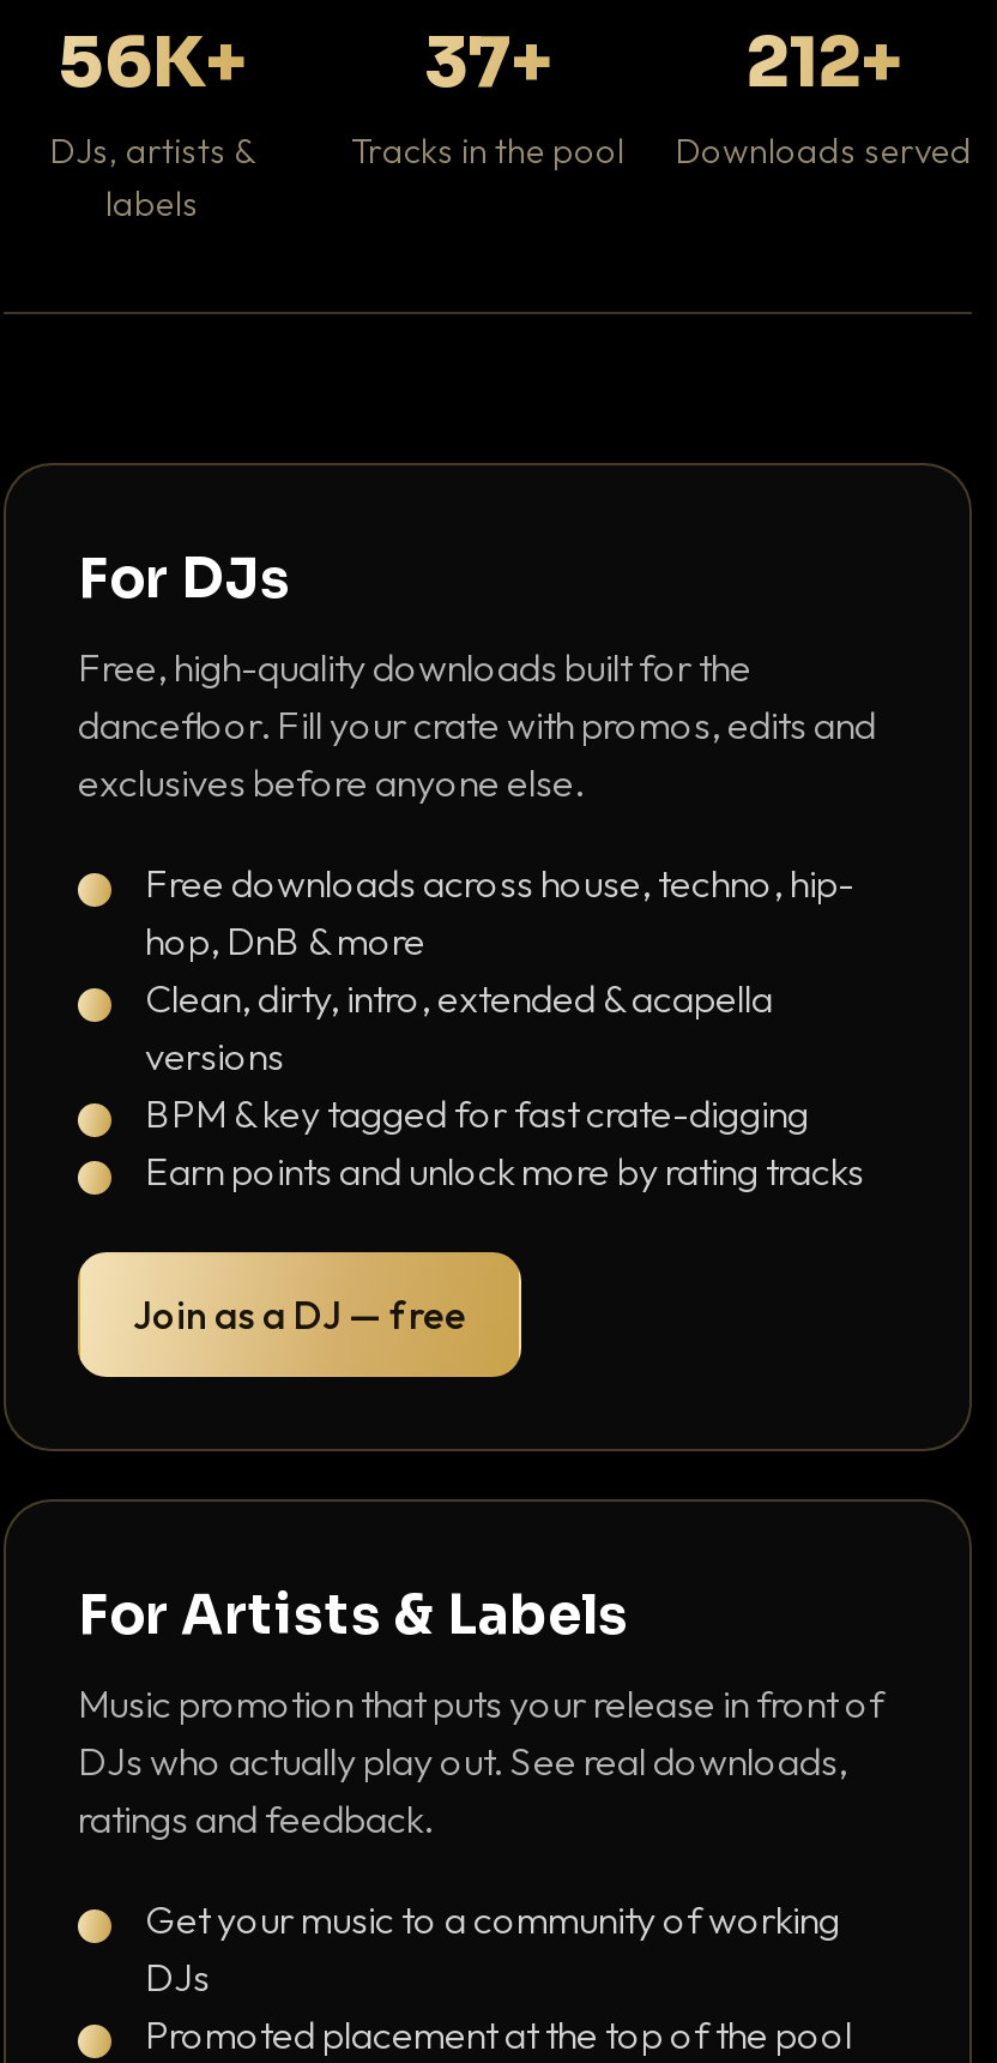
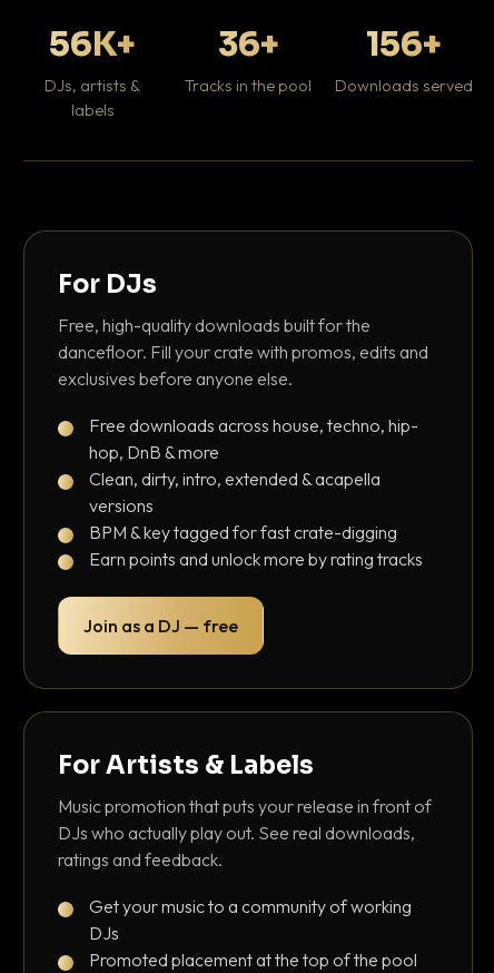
- 37+
+ 36+

- 212+
+ 156+
